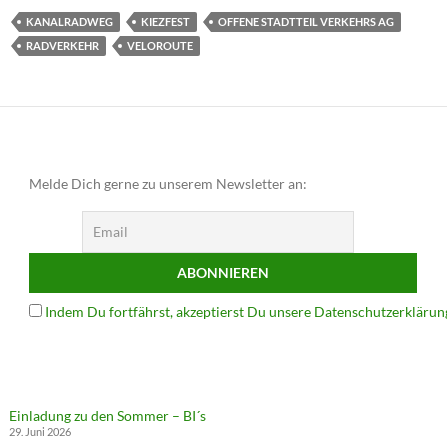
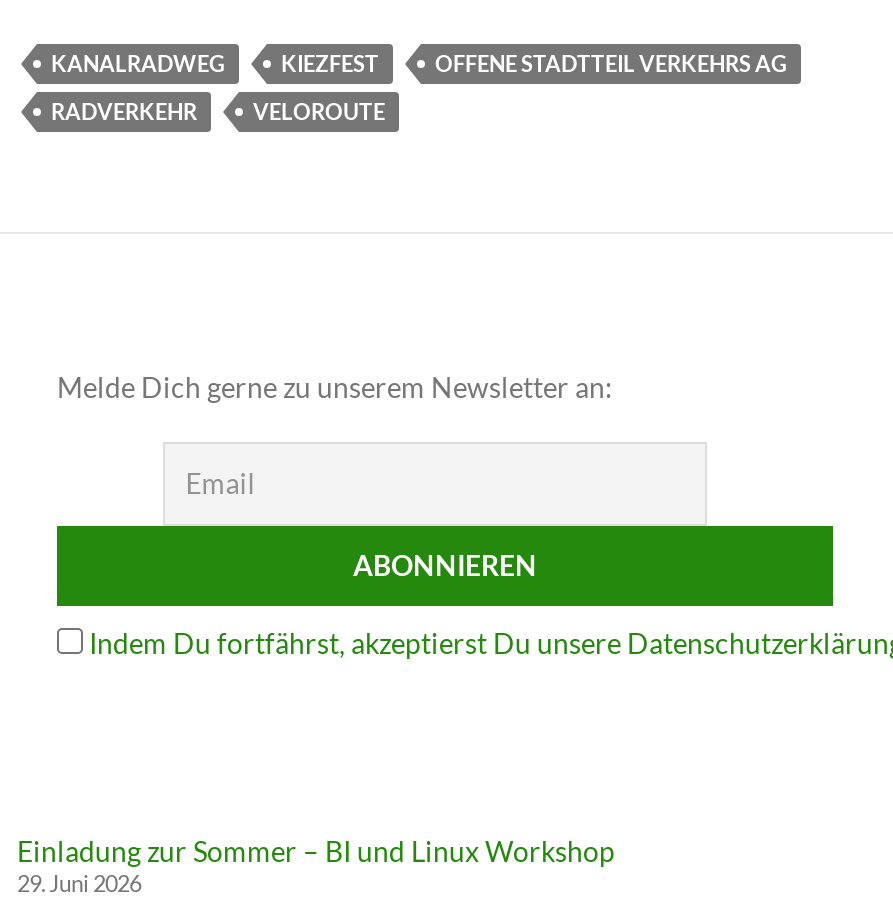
- Einladung zu den Sommer – BI´s
+ Einladung zur Sommer – BI und Linux Workshop
